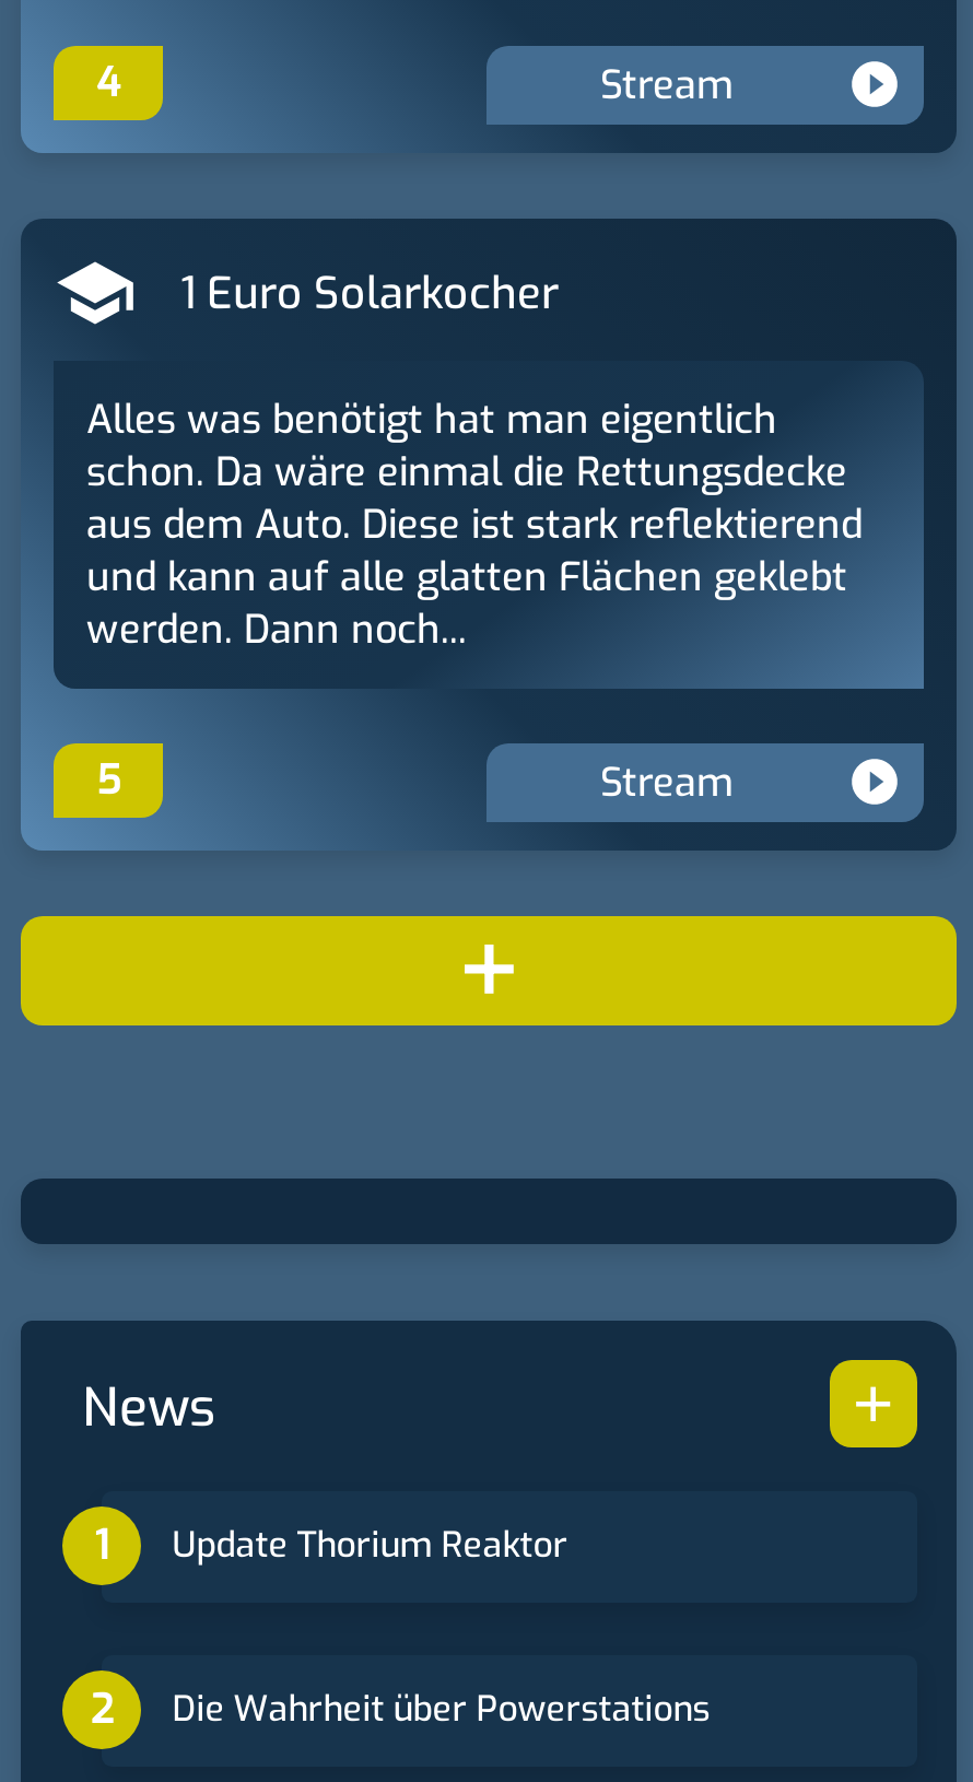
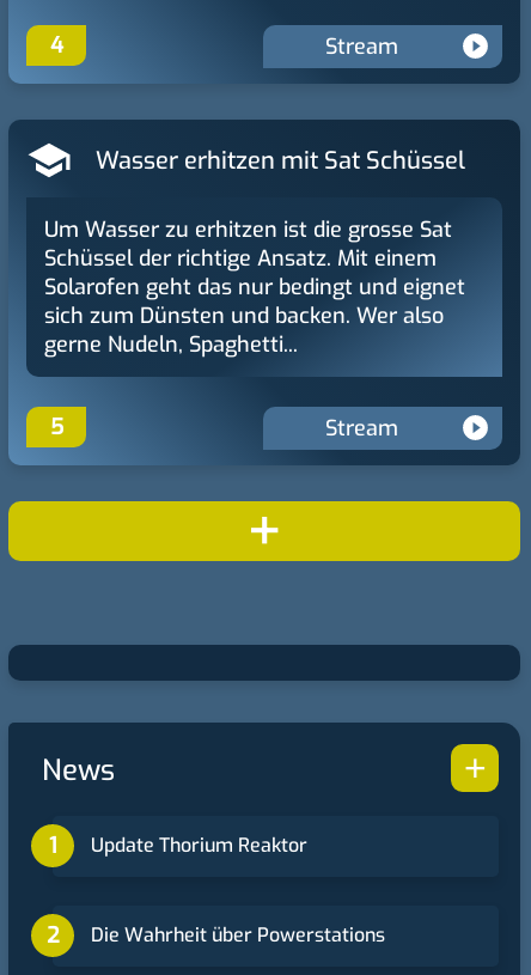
- 1 Euro Solarkocher
+ Wasser erhitzen mit Sat Schüssel

- Alles was benötigt hat man eigentlich
- schon. Da wäre einmal die Rettungsdecke
- aus dem Auto. Diese ist stark reflektierend
- und kann auf alle glatten Flächen geklebt
- werden. Dann noch...
+ Um Wasser zu erhitzen ist die grosse Sat
+ Schüssel der richtige Ansatz. Mit einem
+ Solarofen geht das nur bedingt und eignet
+ sich zum Dünsten und backen. Wer also
+ gerne Nudeln, Spaghetti...
